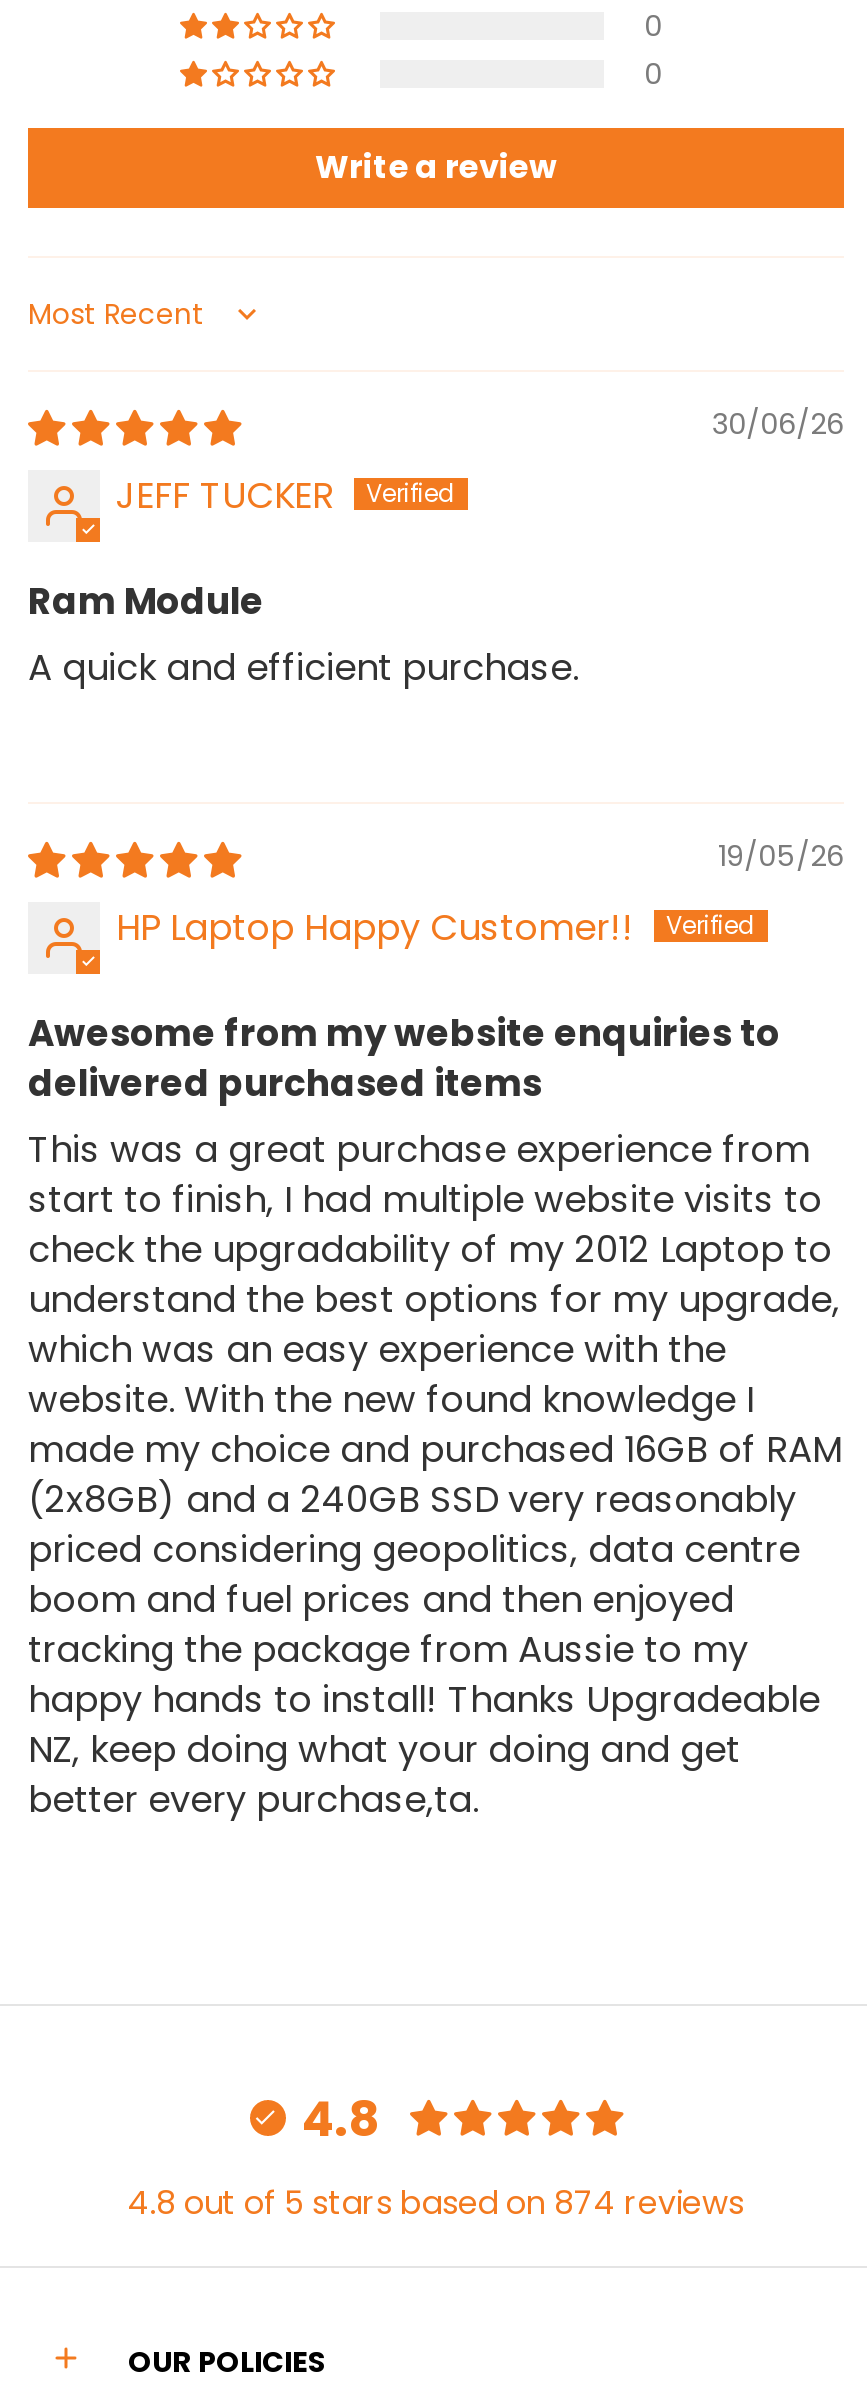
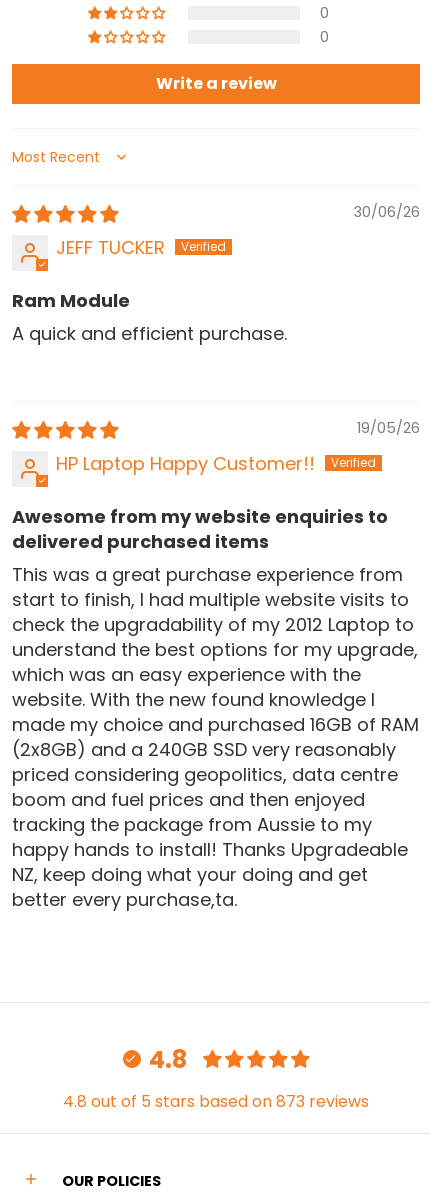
- 4.8 out of 5 stars based on 874 reviews
+ 4.8 out of 5 stars based on 873 reviews
